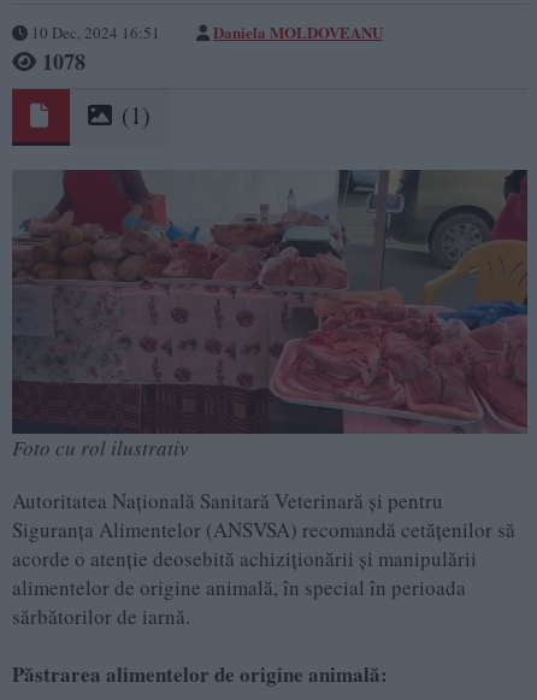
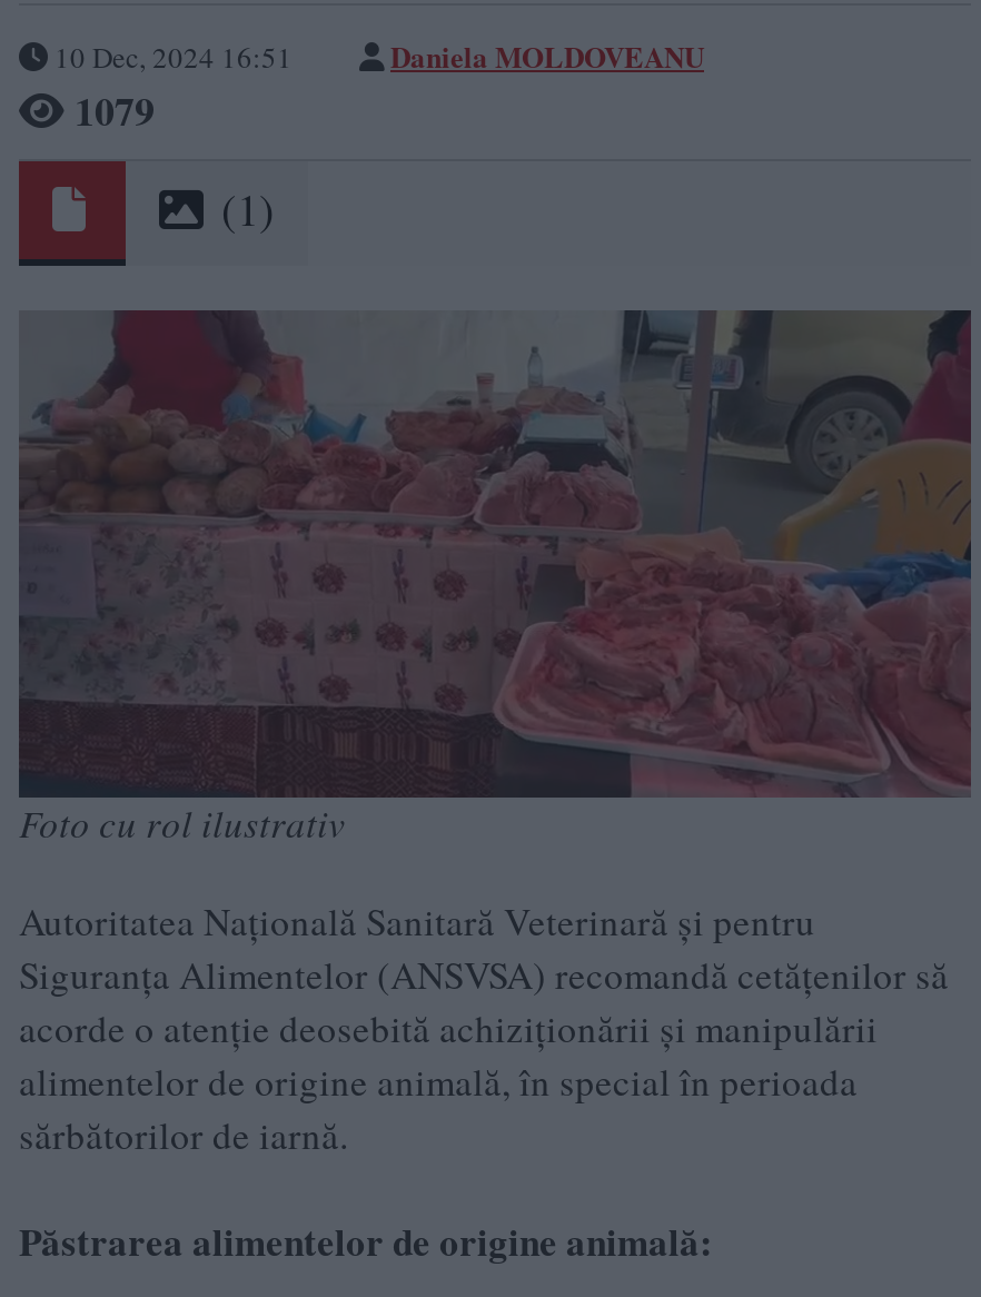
- 1078
+ 1079
